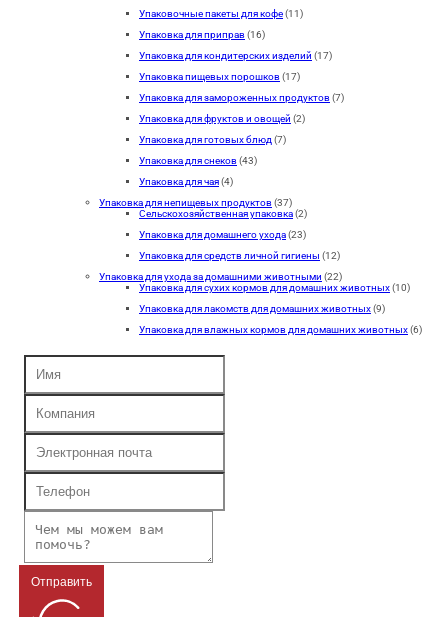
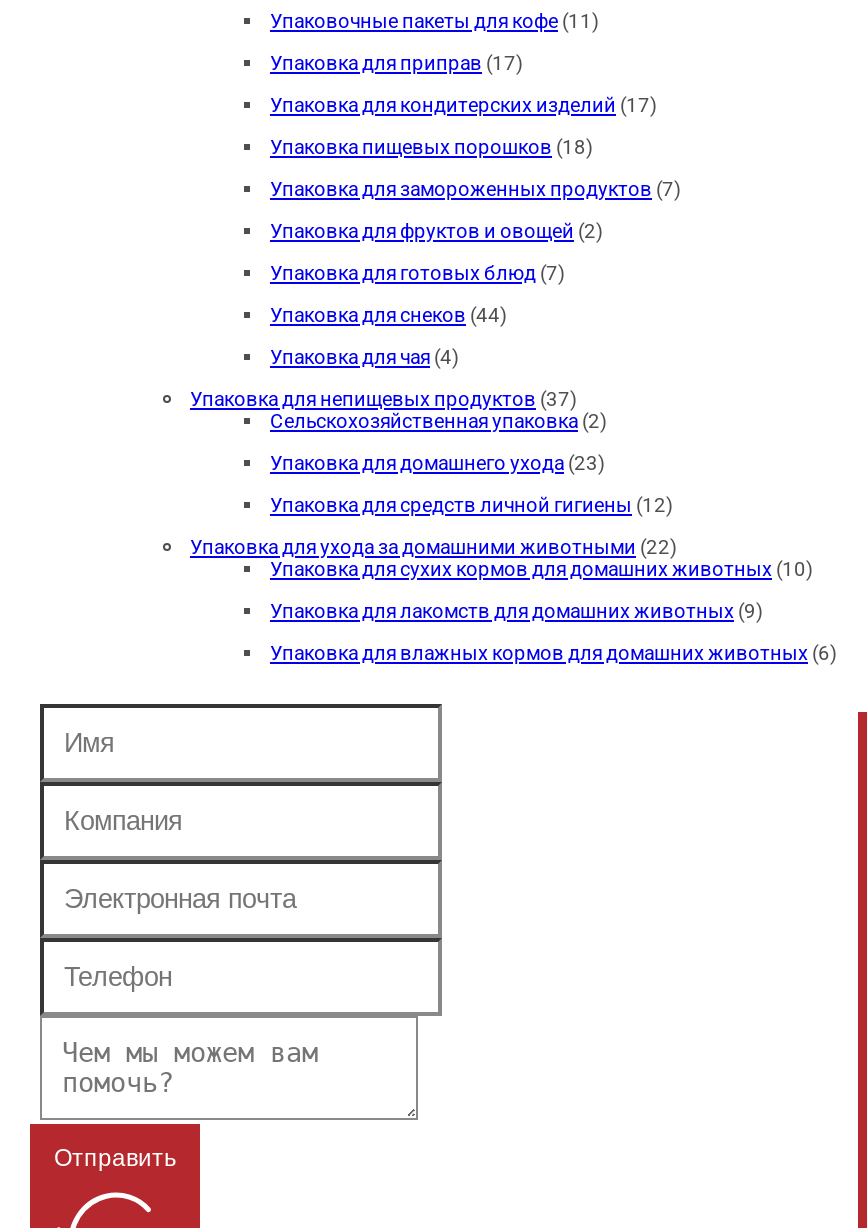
- Упаковка для приправ (16)
+ Упаковка для приправ (17)

- Упаковка пищевых порошков (17)
+ Упаковка пищевых порошков (18)

- Упаковка для снеков (43)
+ Упаковка для снеков (44)
